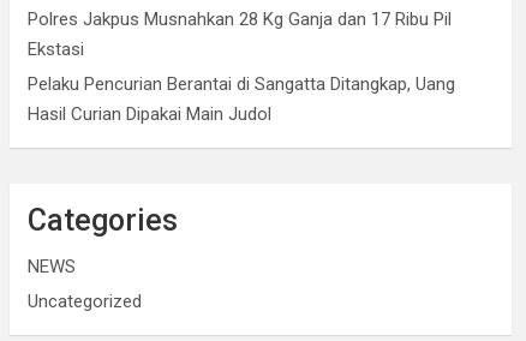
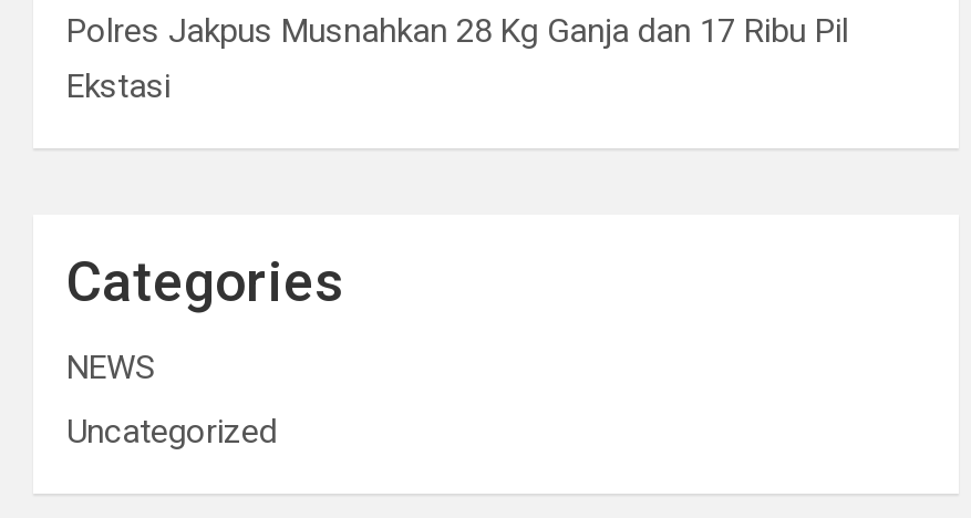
- Pelaku Pencurian Berantai di Sangatta Ditangkap, Uang
- Hasil Curian Dipakai Main Judol
